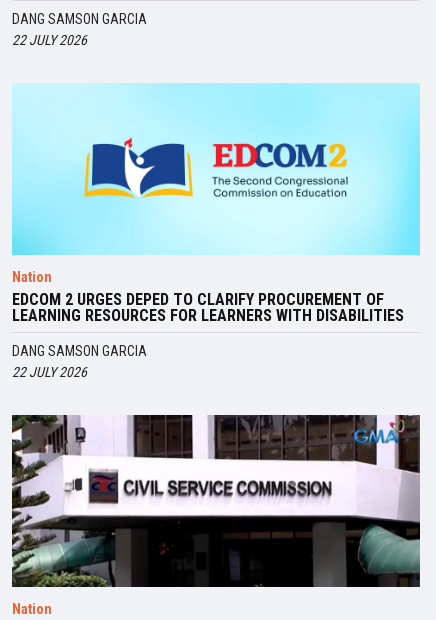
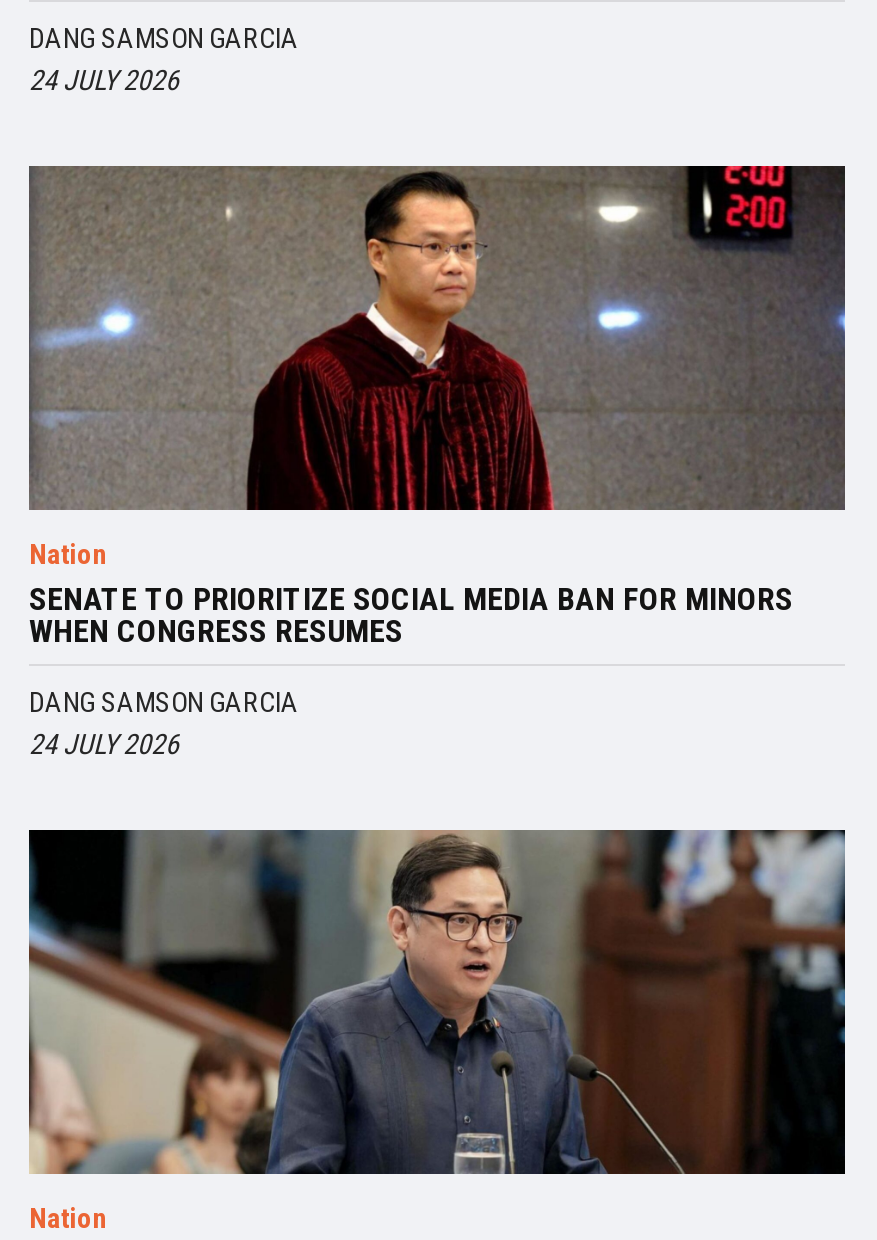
- 22 JULY 2026
+ 24 JULY 2026

- [image]
- EDCOM 2 URGES DEPED TO CLARIFY PROCUREMENT OF
- LEARNING RESOURCES FOR LEARNERS WITH DISABILITIES
+ [image]
+ SENATE TO PRIORITIZE SOCIAL MEDIA BAN FOR MINORS
+ WHEN CONGRESS RESUMES

- 22 JULY 2026
+ 24 JULY 2026

- [image]
+ [image]
